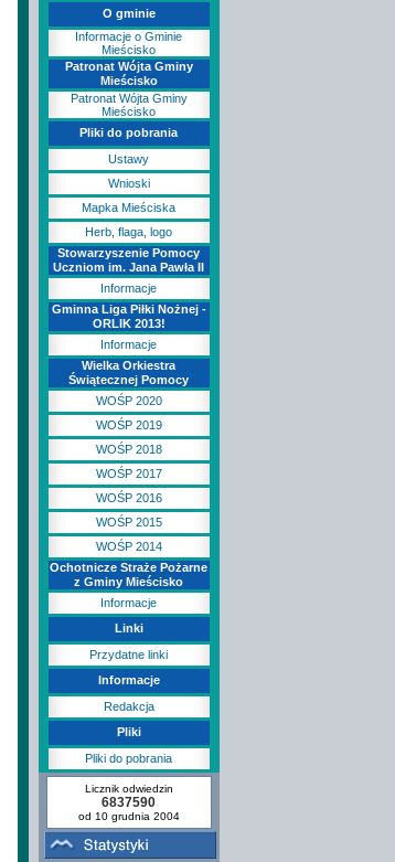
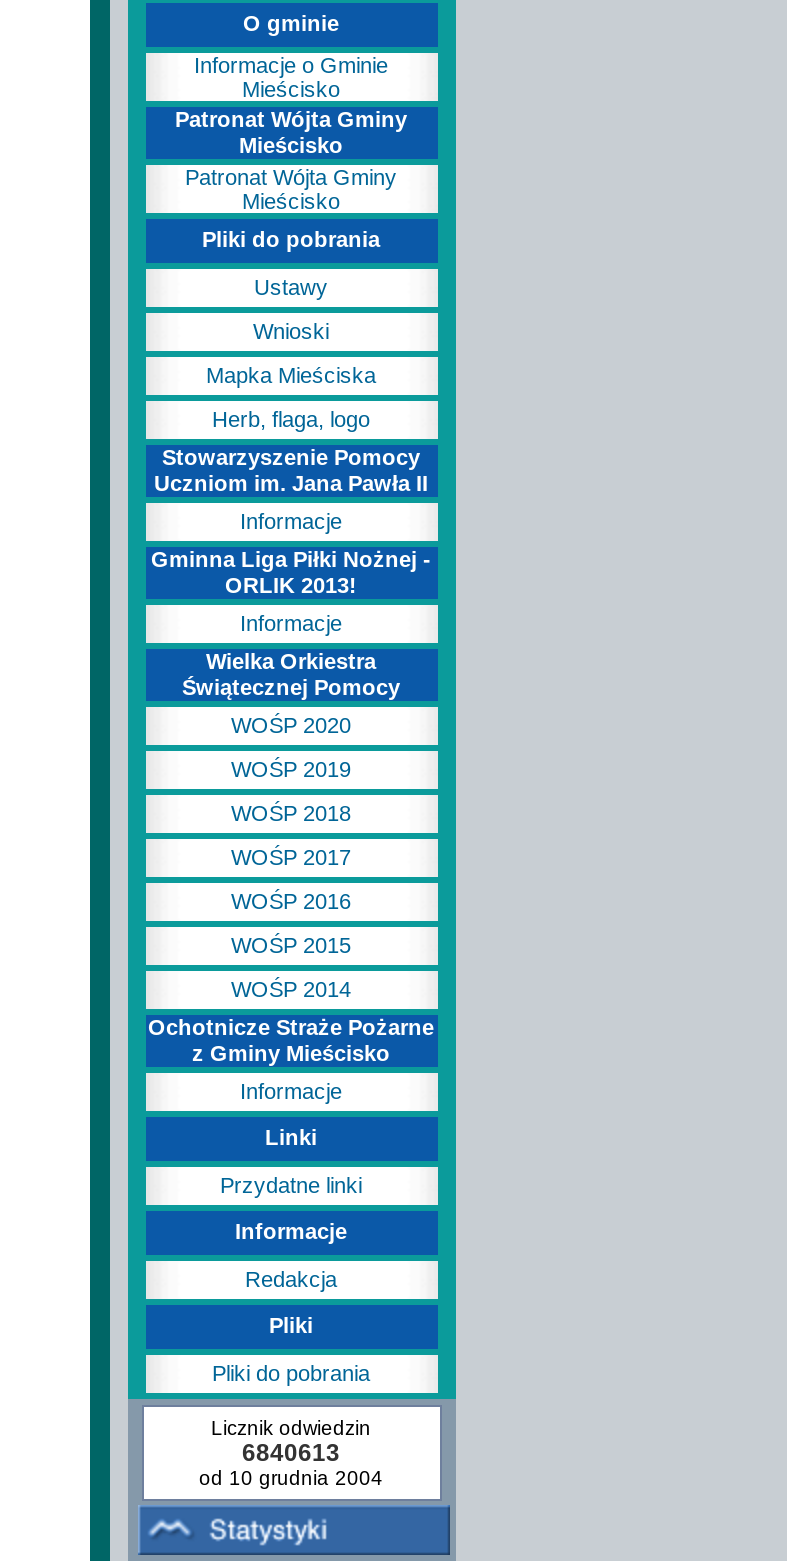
- 6837590
+ 6840613
